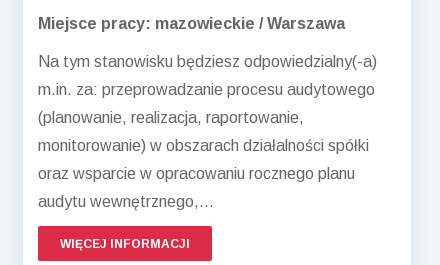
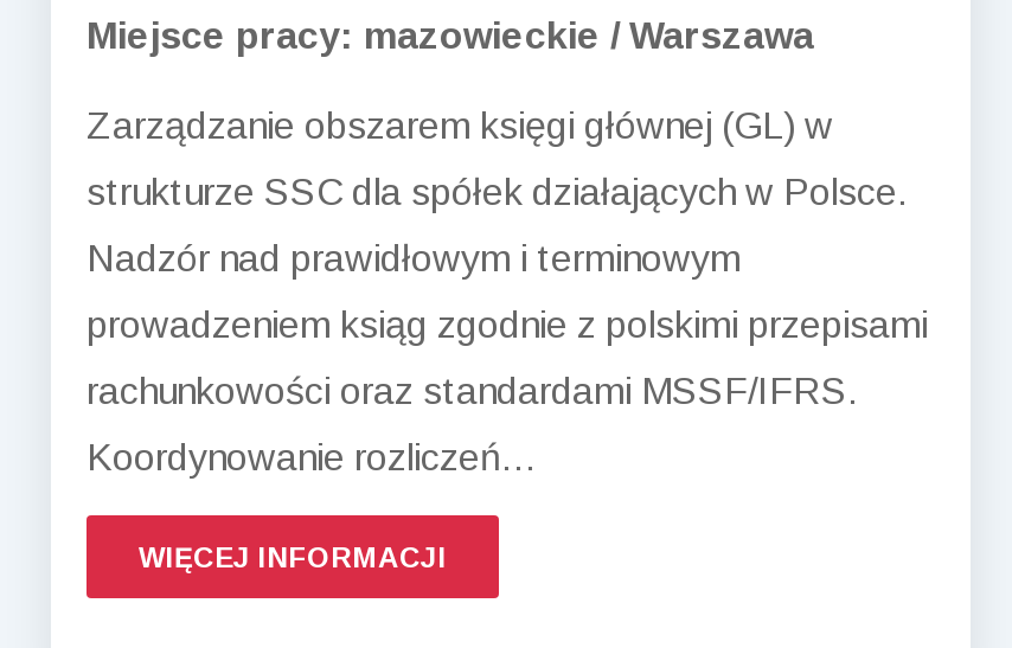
- Na tym stanowisku będziesz odpowiedzialny(-a)
+ Zarządzanie obszarem księgi głównej (GL) w

- m.in. za: przeprowadzanie procesu audytowego
+ strukturze SSC dla spółek działających w Polsce.

- (planowanie, realizacja, raportowanie,
+ Nadzór nad prawidłowym i terminowym

- monitorowanie) w obszarach działalności spółki
+ prowadzeniem ksiąg zgodnie z polskimi przepisami

- oraz wsparcie w opracowaniu rocznego planu
+ rachunkowości oraz standardami MSSF/IFRS.

- audytu wewnętrznego,...
+ Koordynowanie rozliczeń...
